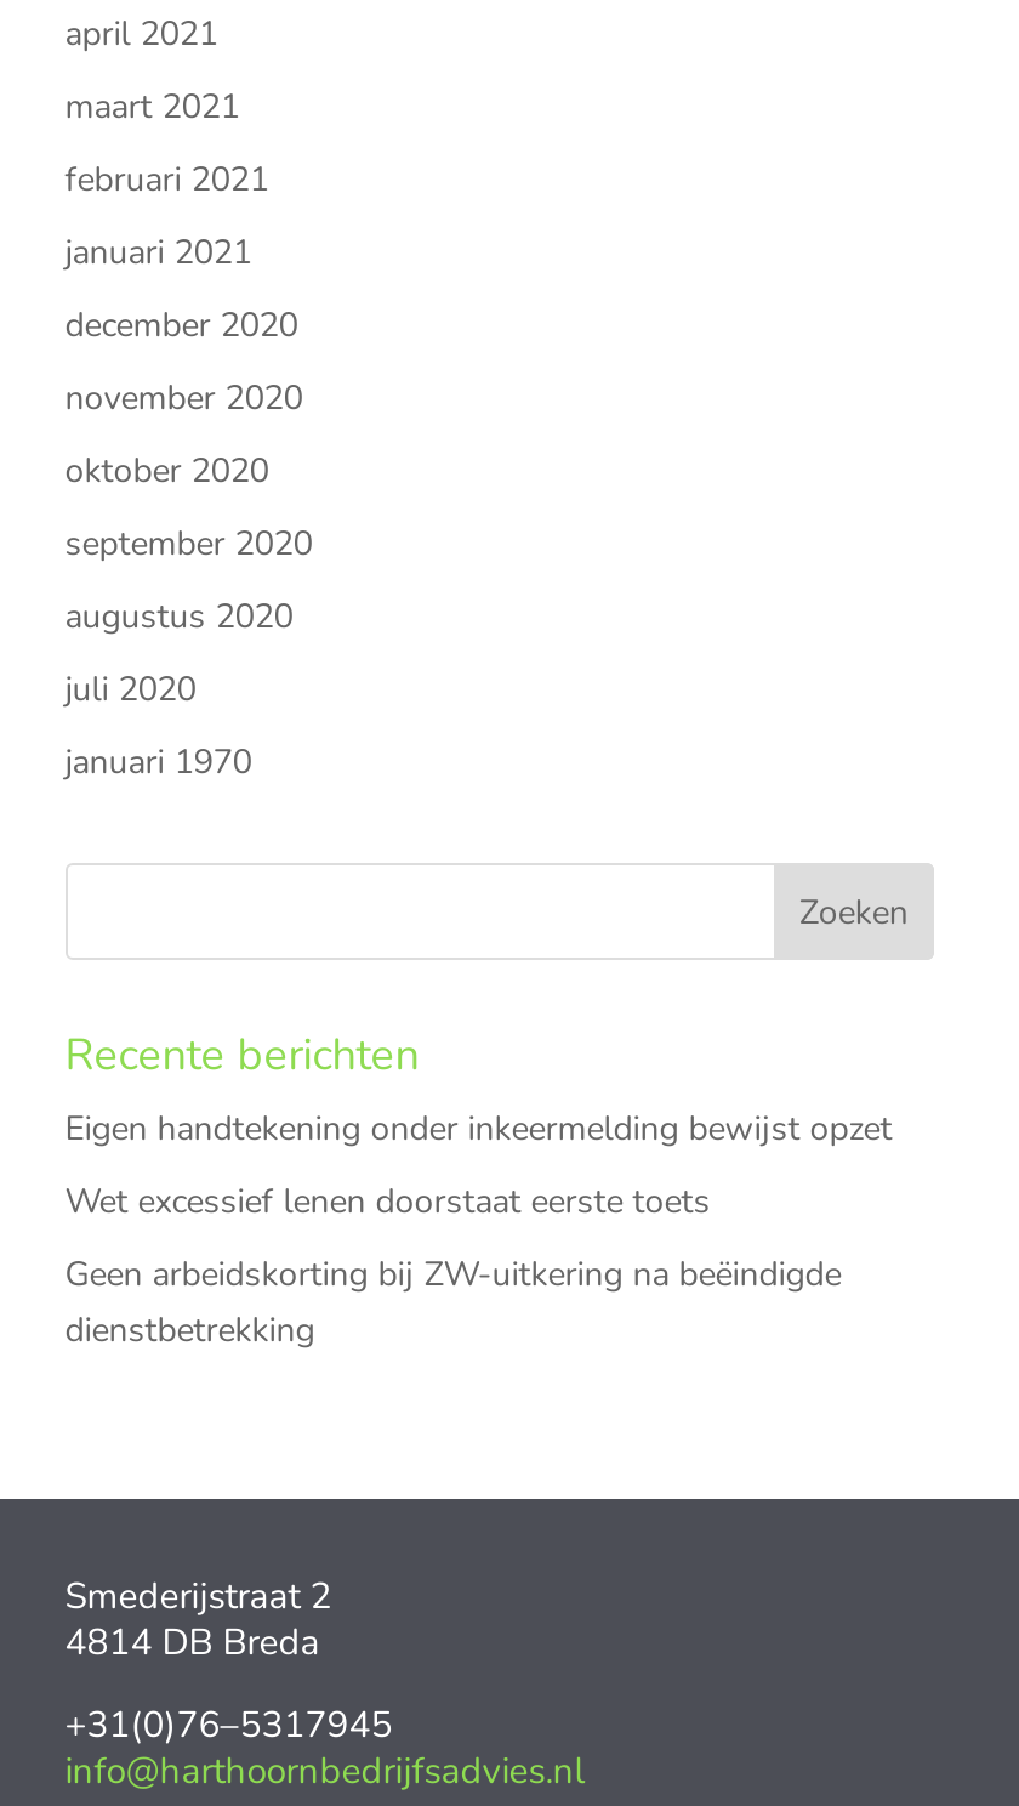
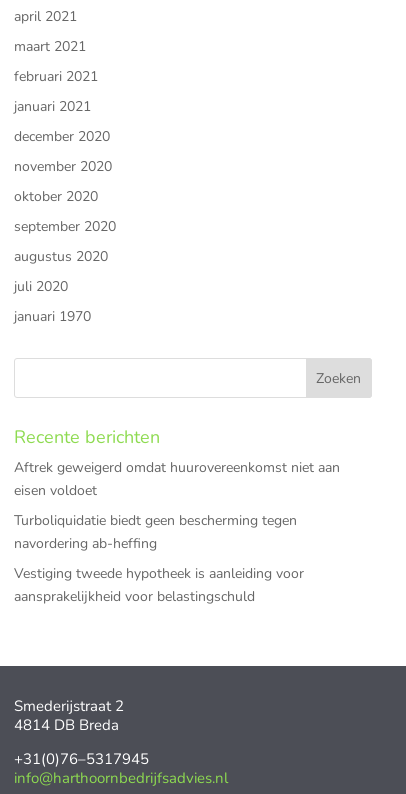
- Eigen handtekening onder inkeermelding bewijst opzet
+ Aftrek geweigerd omdat huurovereenkomst niet aan
+ eisen voldoet

- Wet excessief lenen doorstaat eerste toets
+ Turboliquidatie biedt geen bescherming tegen
+ navordering ab-heffing

- Geen arbeidskorting bij ZW-uitkering na beëindigde
- dienstbetrekking
+ Vestiging tweede hypotheek is aanleiding voor
+ aansprakelijkheid voor belastingschuld
